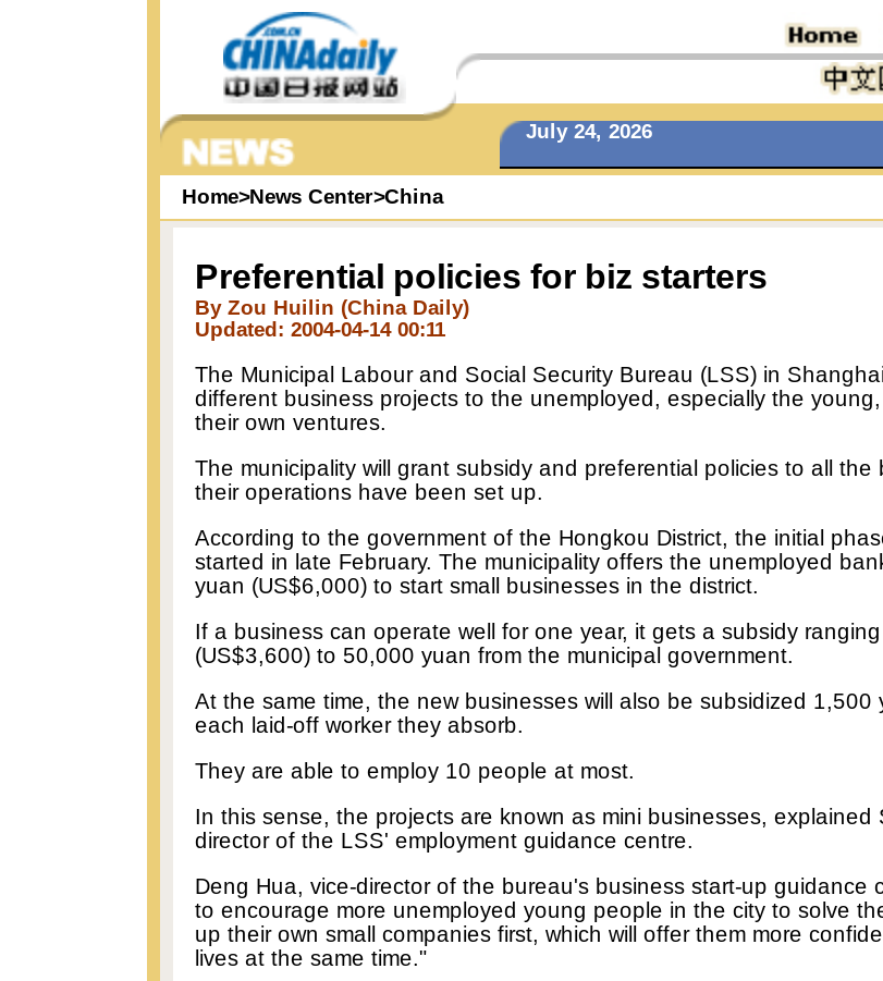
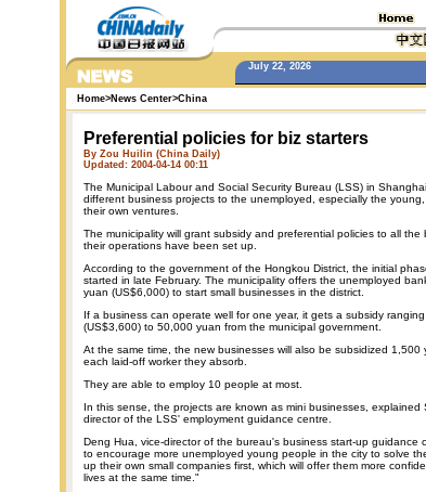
- July 24, 2026
+ July 22, 2026
